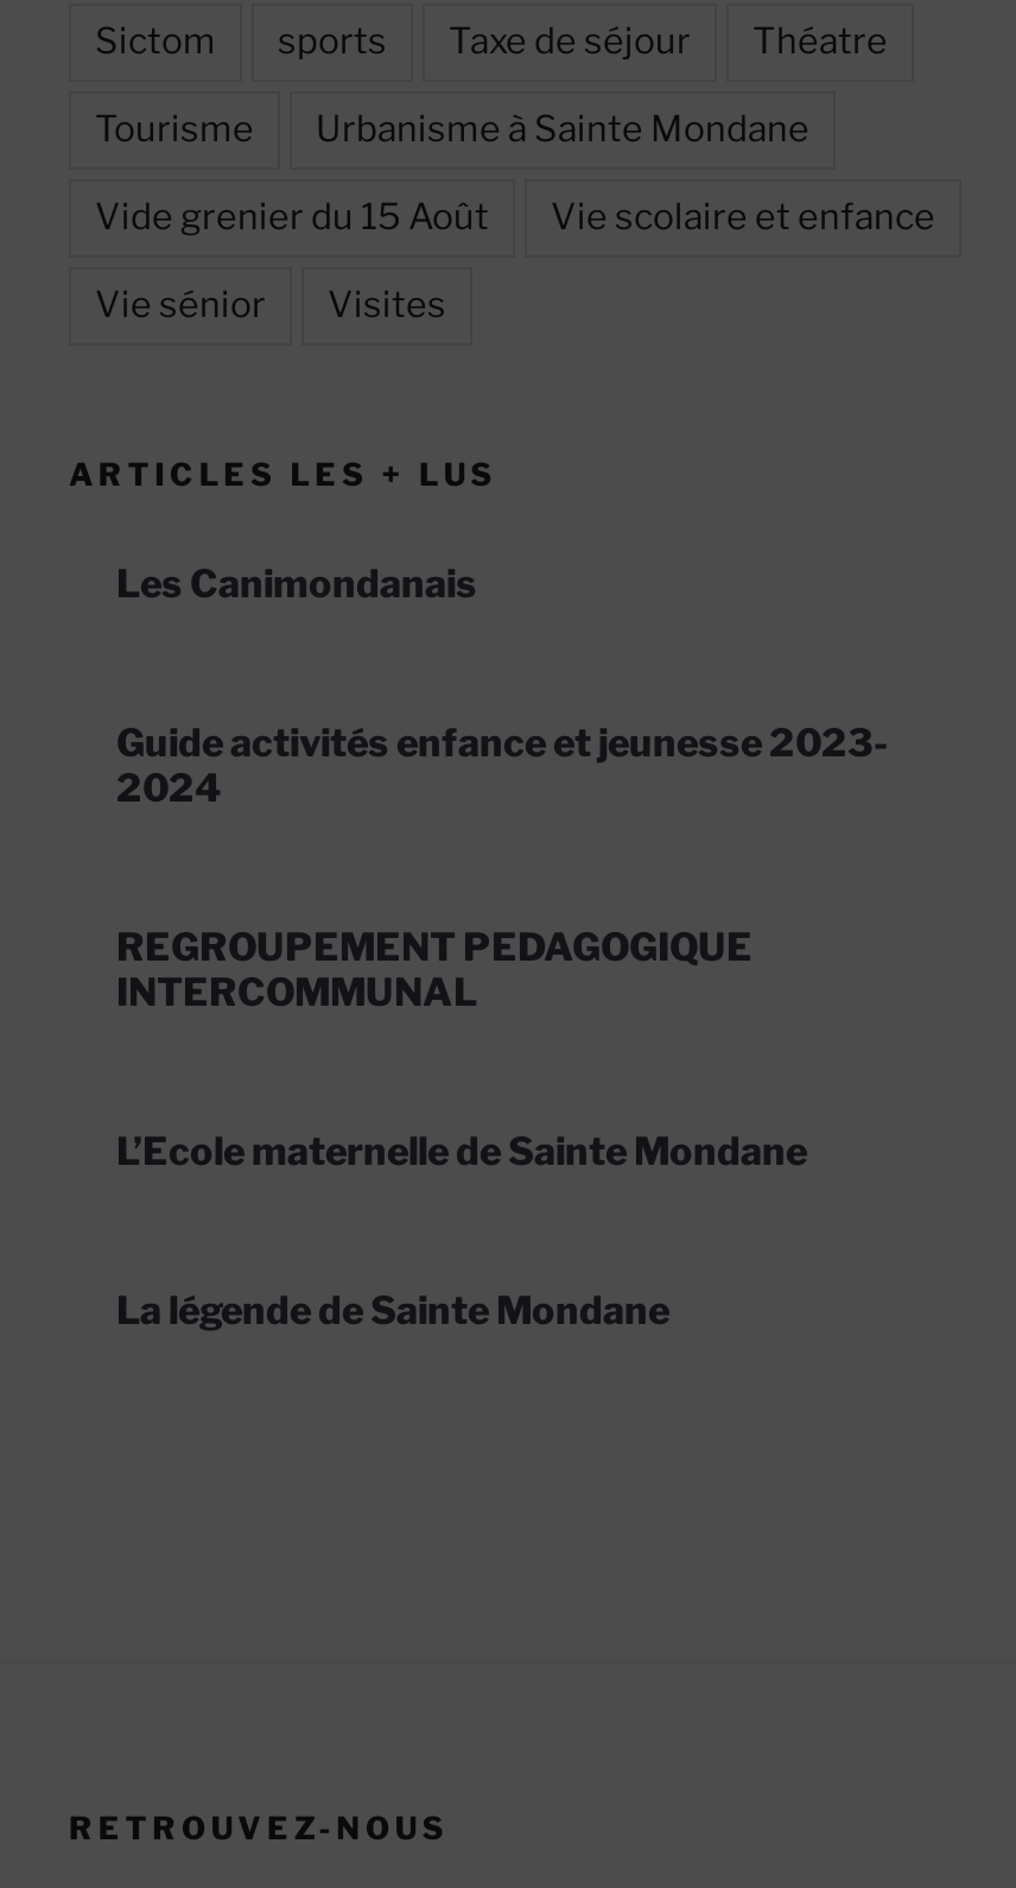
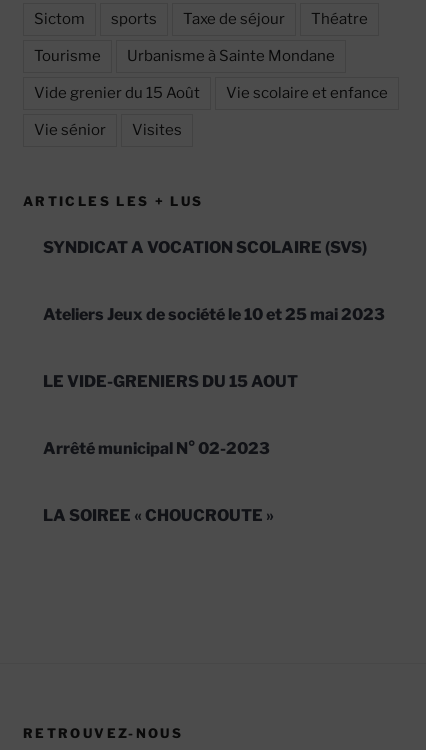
- Les Canimondanais
+ SYNDICAT A VOCATION SCOLAIRE (SVS)

- Guide activités enfance et jeunesse 2023-
- 2024
+ Ateliers Jeux de société le 10 et 25 mai 2023

- REGROUPEMENT PEDAGOGIQUE
- INTERCOMMUNAL
+ LE VIDE-GRENIERS DU 15 AOUT

- L’Ecole maternelle de Sainte Mondane
+ Arrêté municipal N° 02-2023

- La légende de Sainte Mondane
+ LA SOIREE « CHOUCROUTE »
